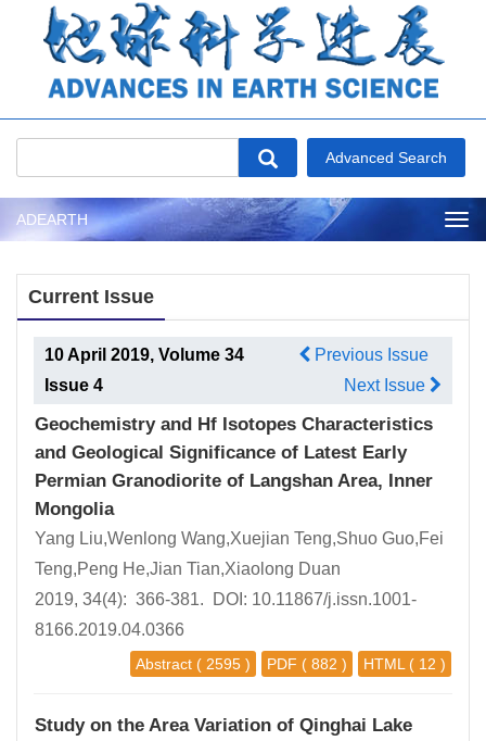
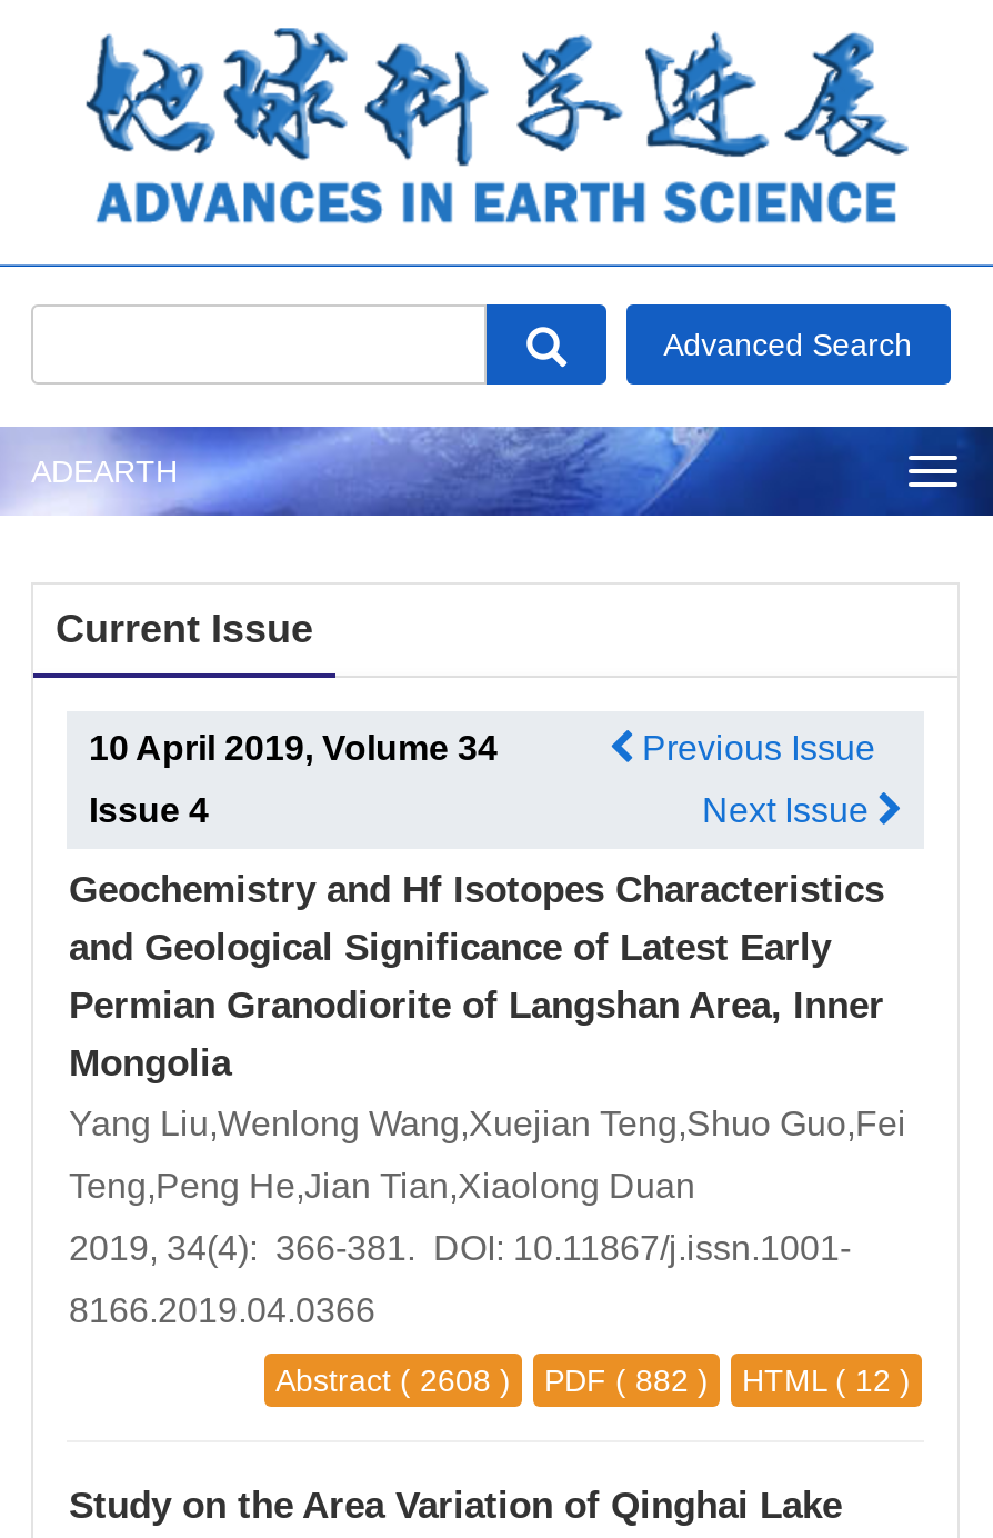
- Abstract ( 2595 ) PDF ( 882 ) HTML ( 12 )
+ Abstract ( 2608 ) PDF ( 882 ) HTML ( 12 )
